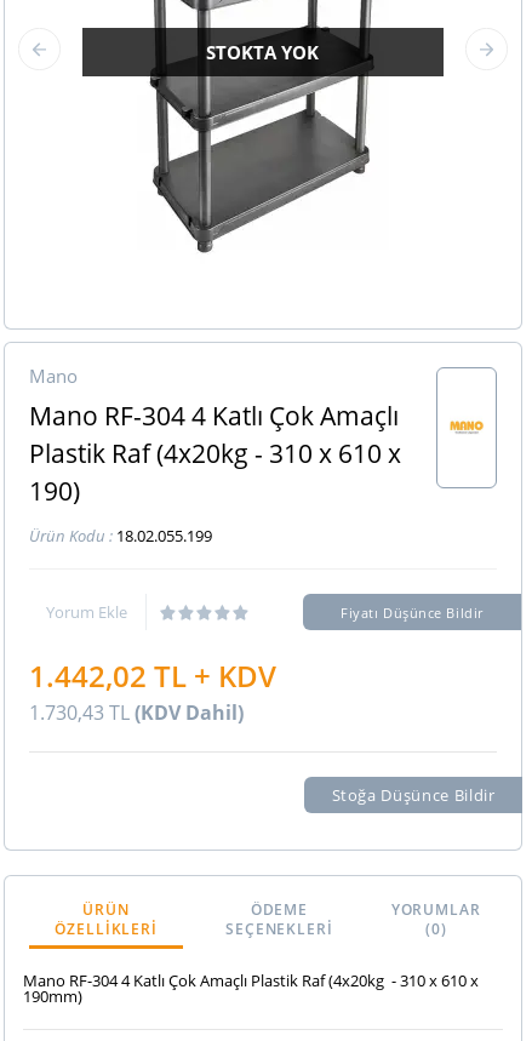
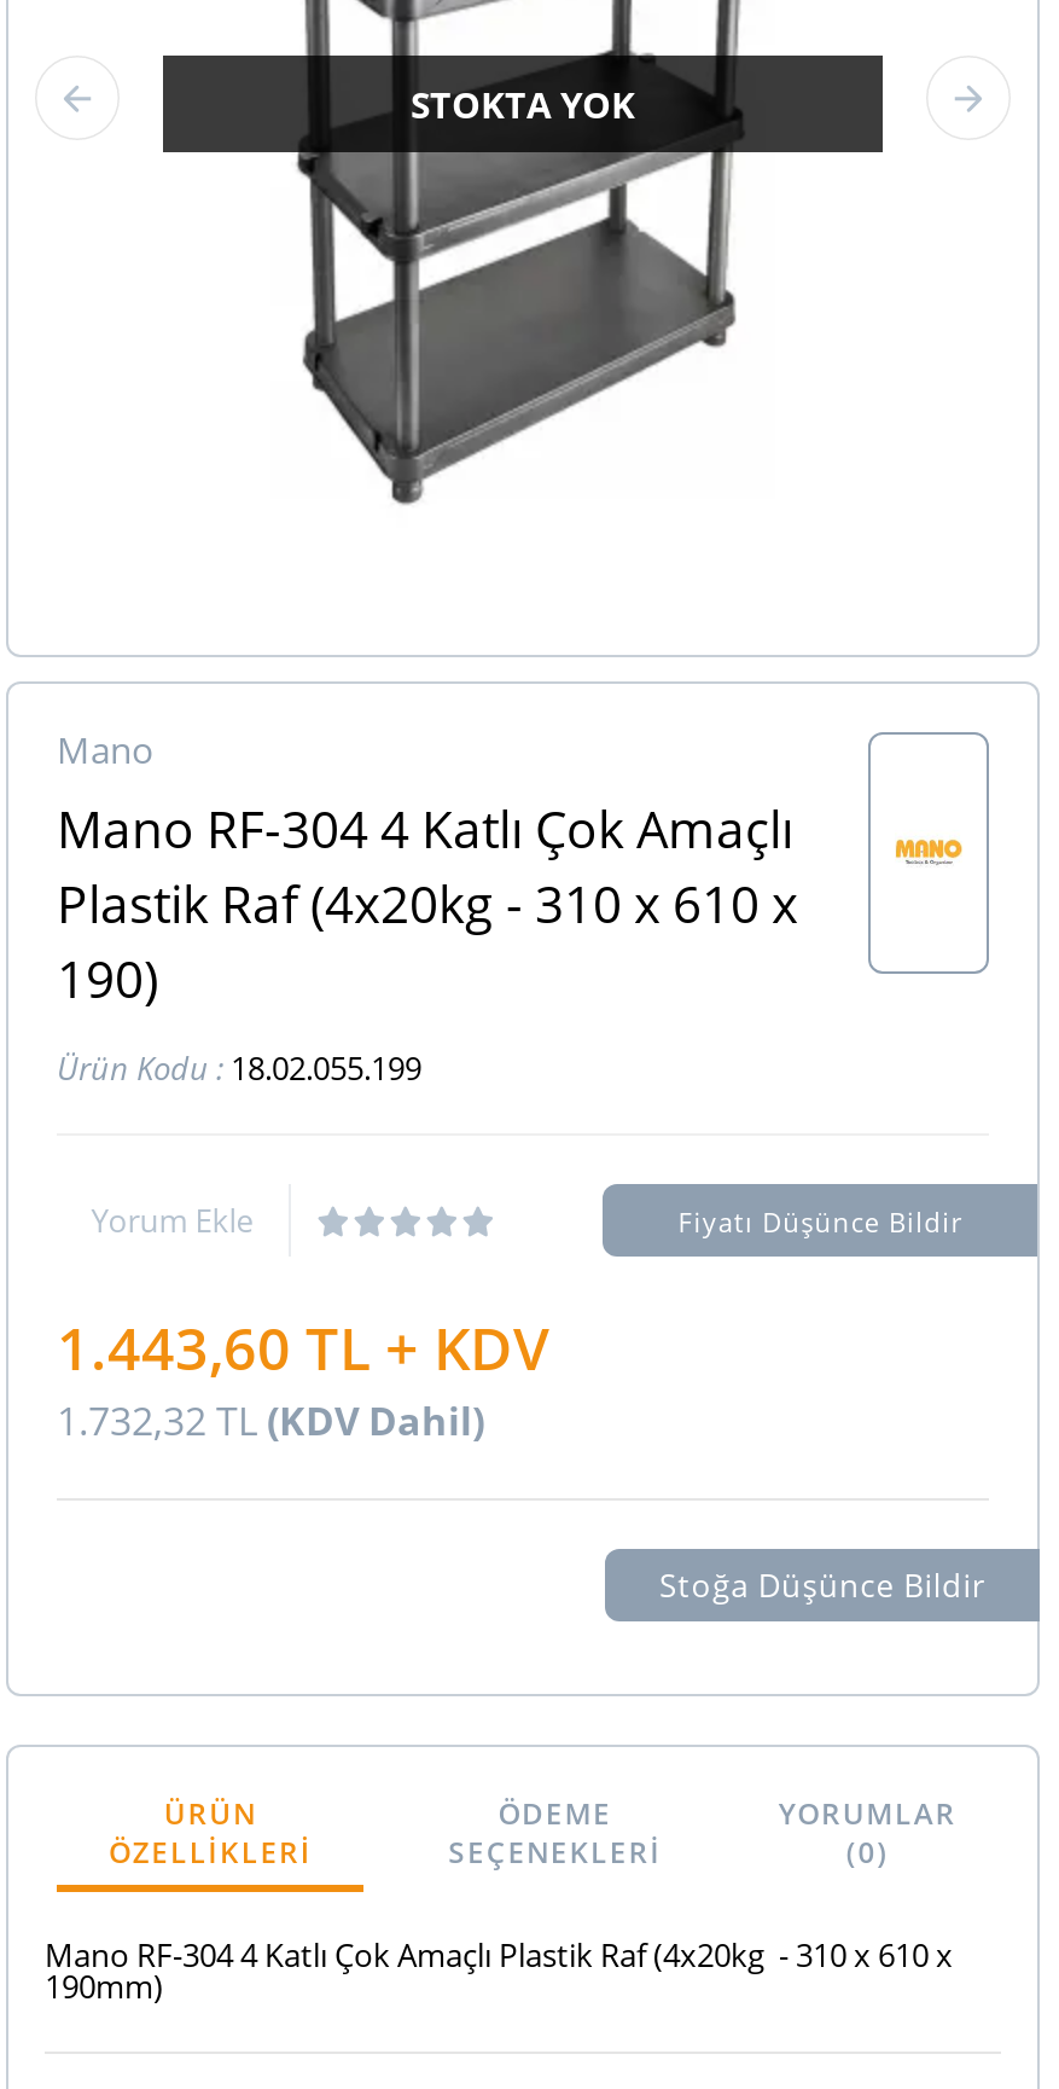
- 1.442,02 TL + KDV
+ 1.443,60 TL + KDV

- 1.730,43 TL (KDV Dahil)
+ 1.732,32 TL (KDV Dahil)
